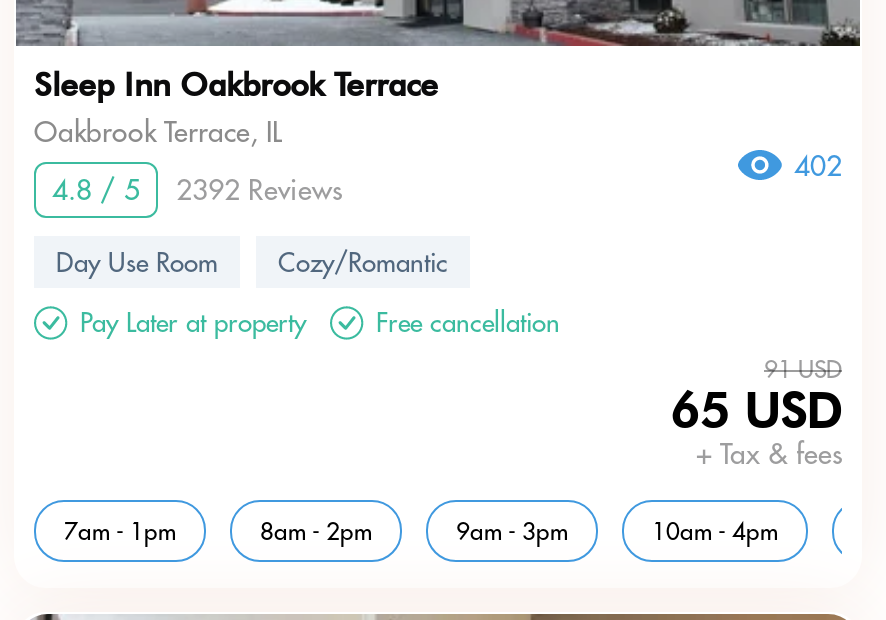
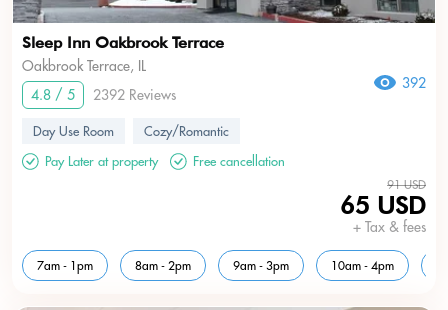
- 402
+ 392
